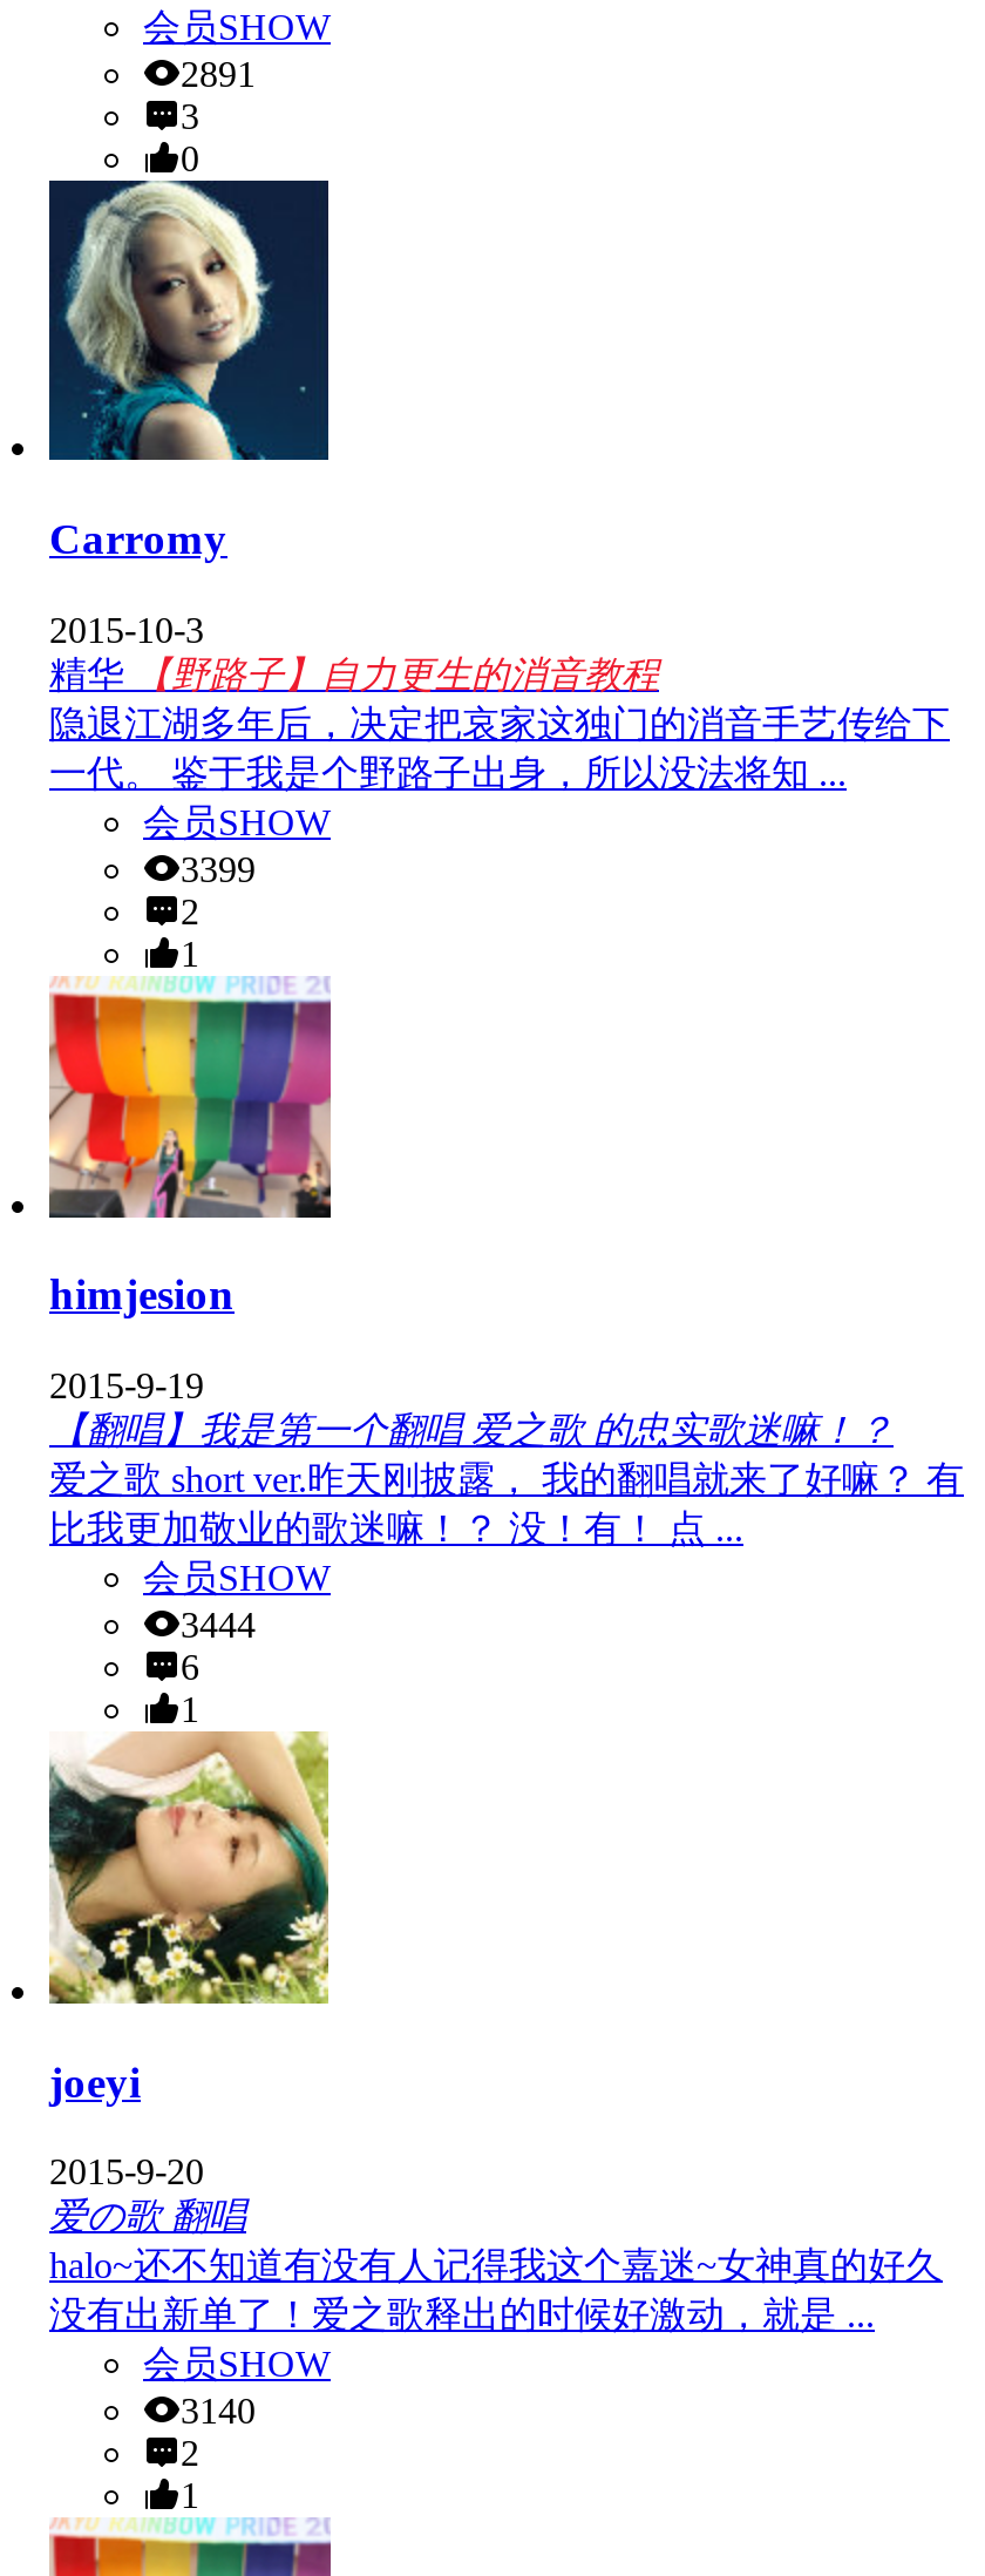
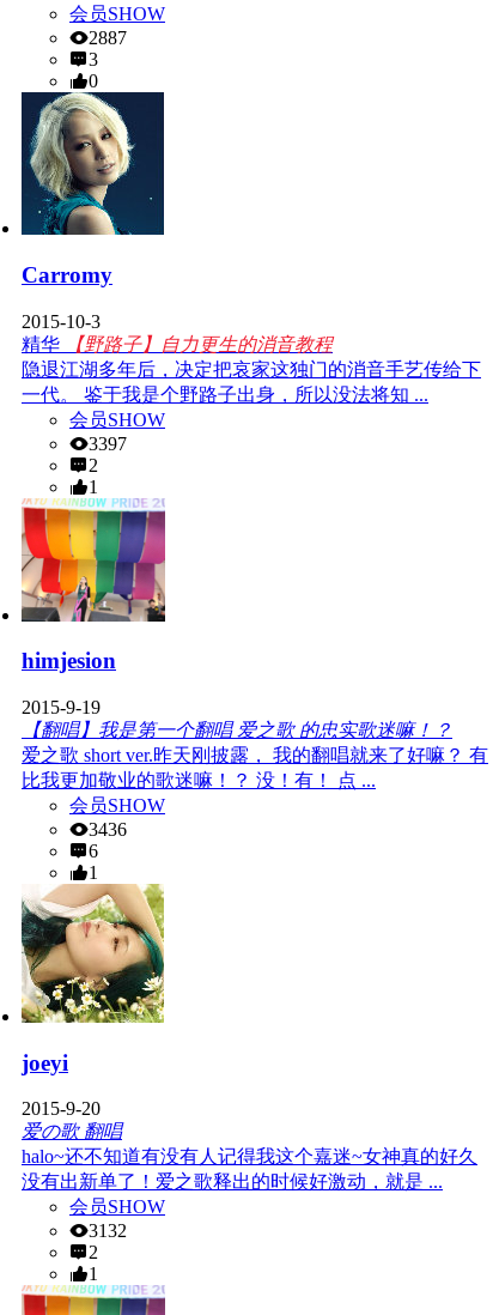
- 2891
+ 2887

- 3399
+ 3397

- 3444
+ 3436

- 3140
+ 3132
